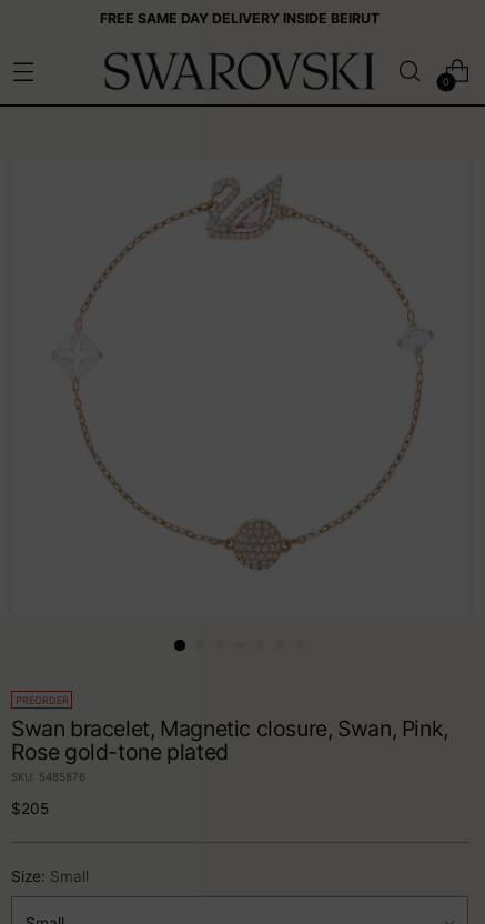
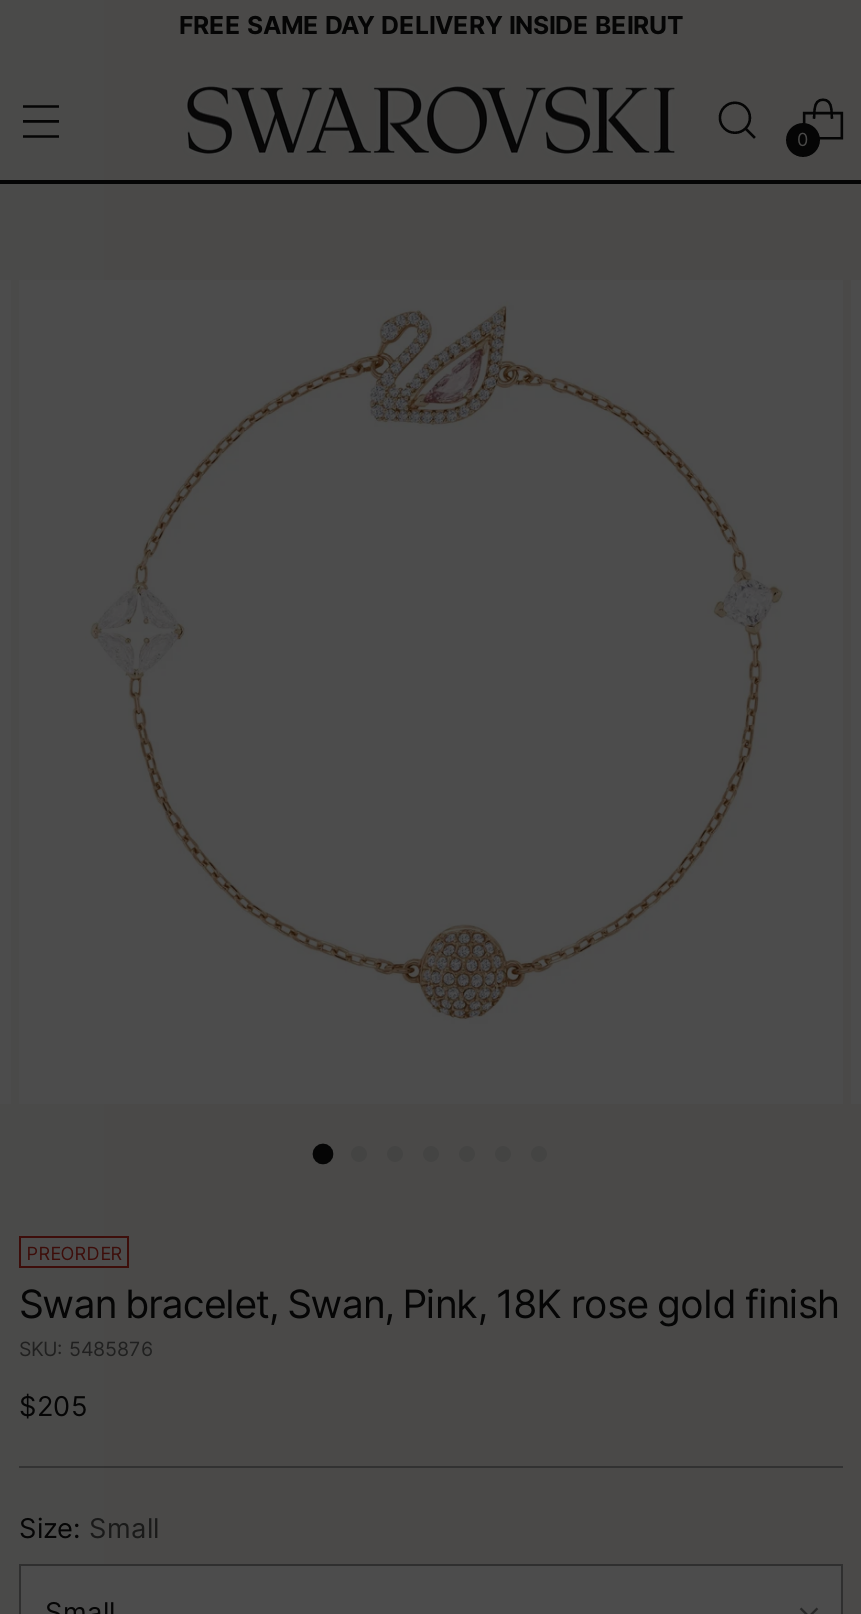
- Swan bracelet, Magnetic closure, Swan, Pink,
- Rose gold-tone plated
+ Swan bracelet, Swan, Pink, 18K rose gold finish
